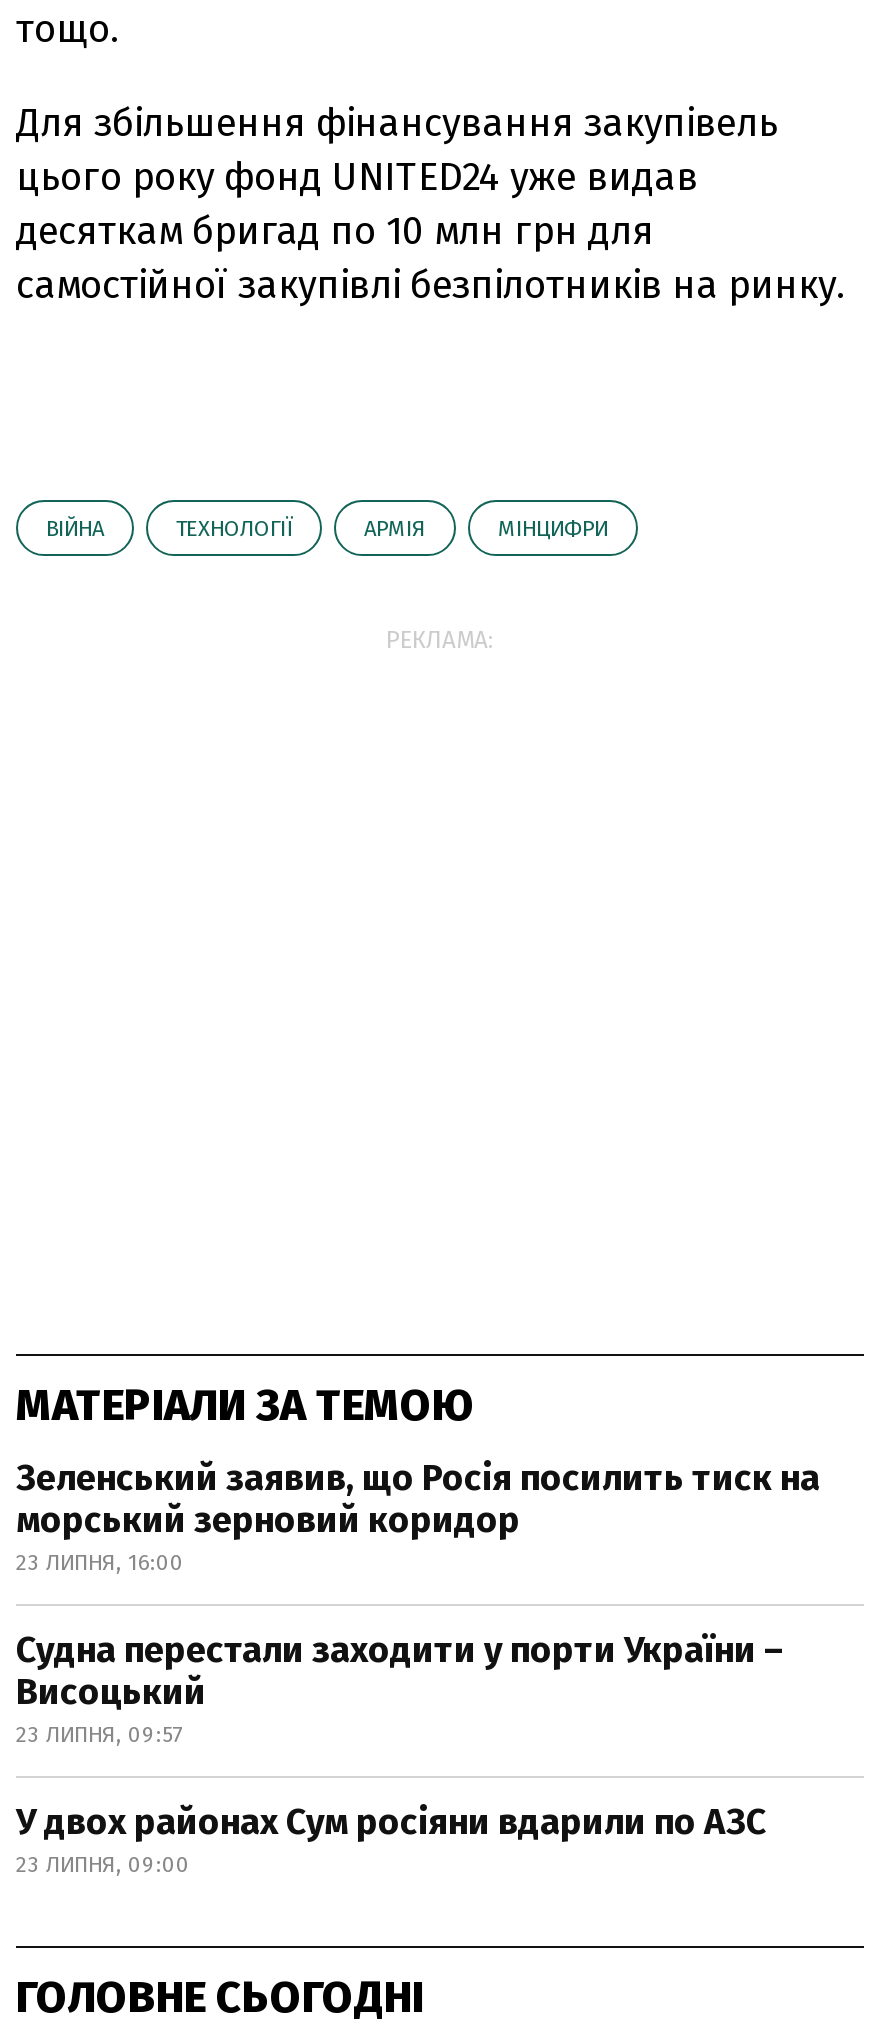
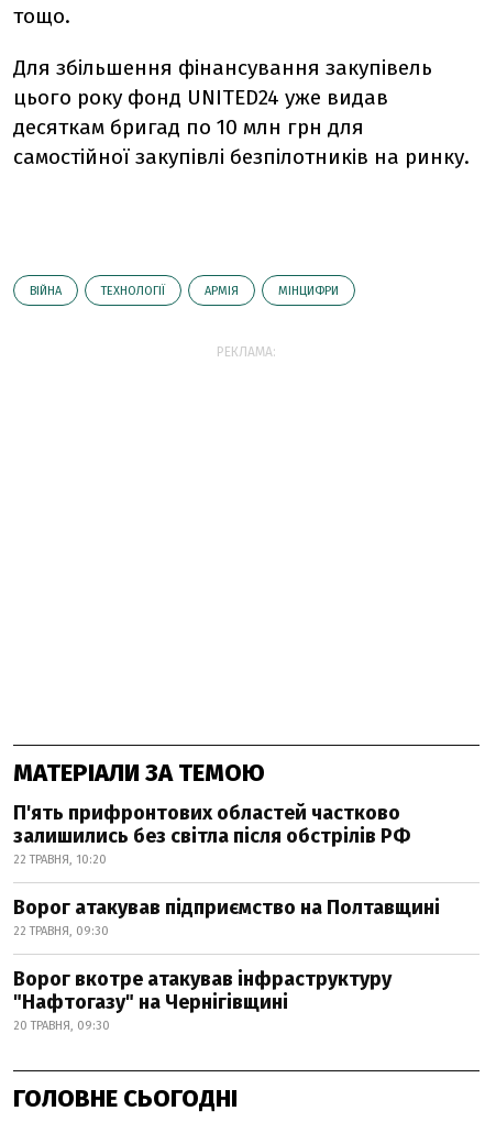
- Зеленський заявив, що Росія посилить тиск на
- морський зерновий коридор
- 23 ЛИПНЯ, 16:00
+ П'ять прифронтових областей частково
+ залишились без світла після обстрілів РФ
+ 22 ТРАВНЯ, 10:20

- Судна перестали заходити у порти України –
- Висоцький
- 23 ЛИПНЯ, 09:57
+ Ворог атакував підприємство на Полтавщині
+ 22 ТРАВНЯ, 09:30

- У двох районах Сум росіяни вдарили по АЗС
- 23 ЛИПНЯ, 09:00
+ Ворог вкотре атакував інфраструктуру
+ "Нафтогазу" на Чернігівщині
+ 20 ТРАВНЯ, 09:30
